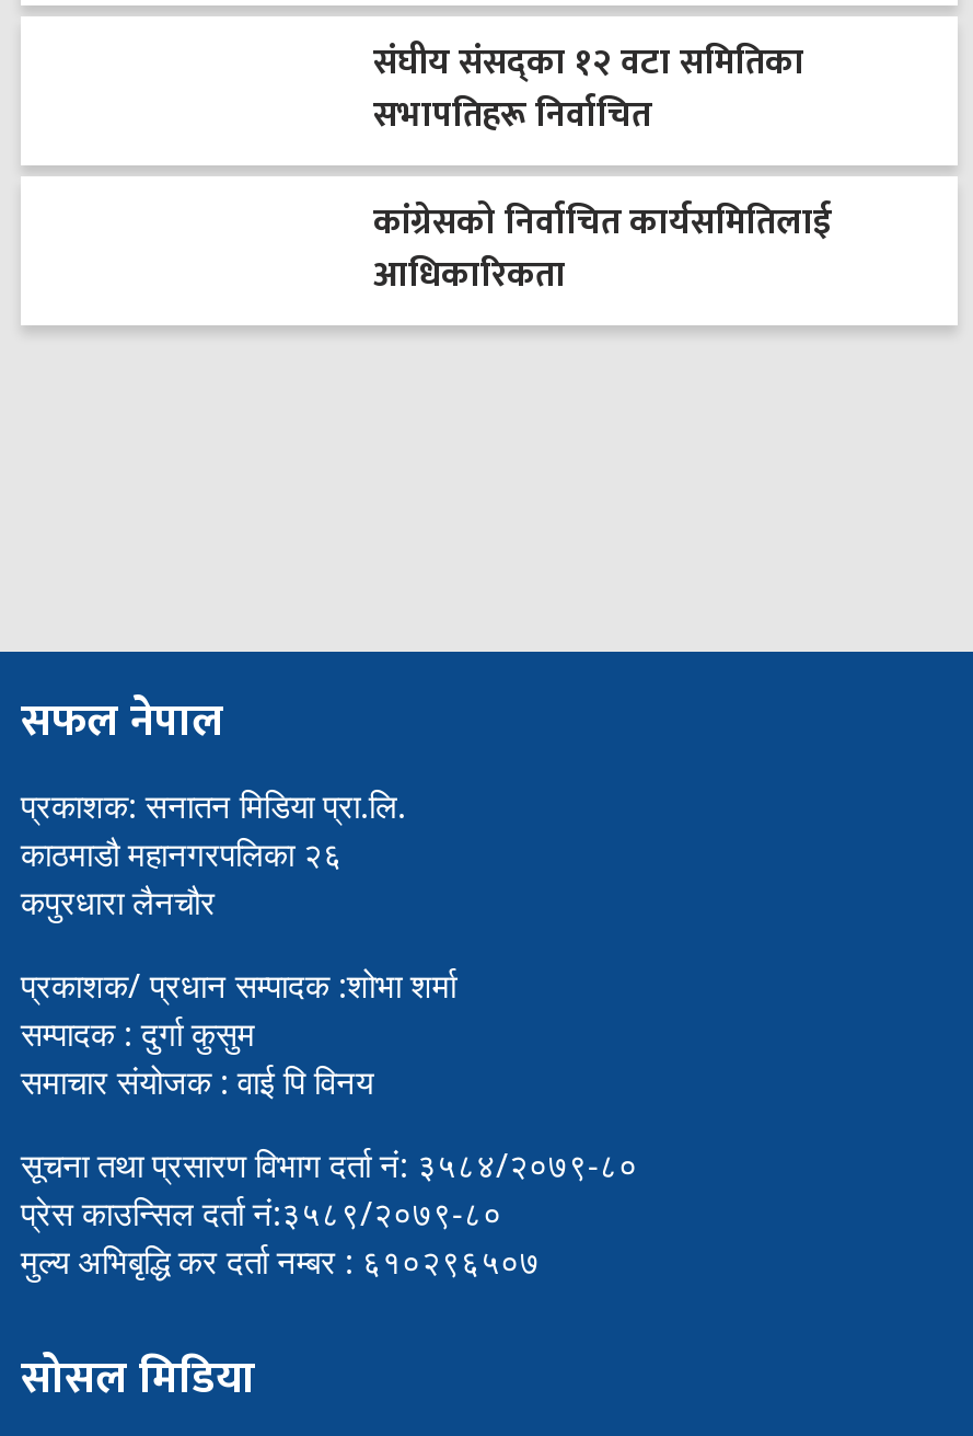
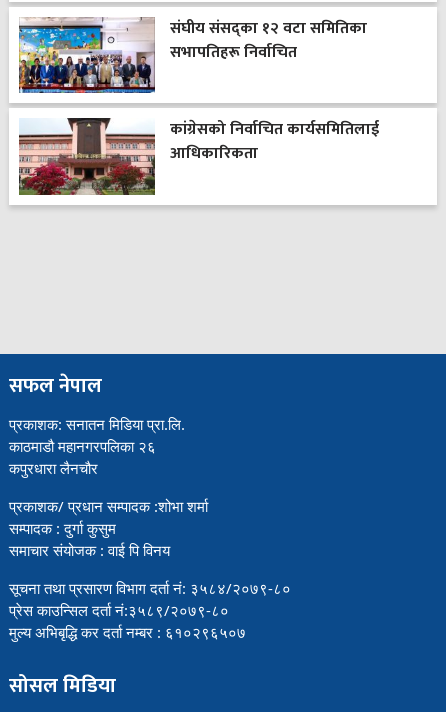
+ [image]

+ [image]
